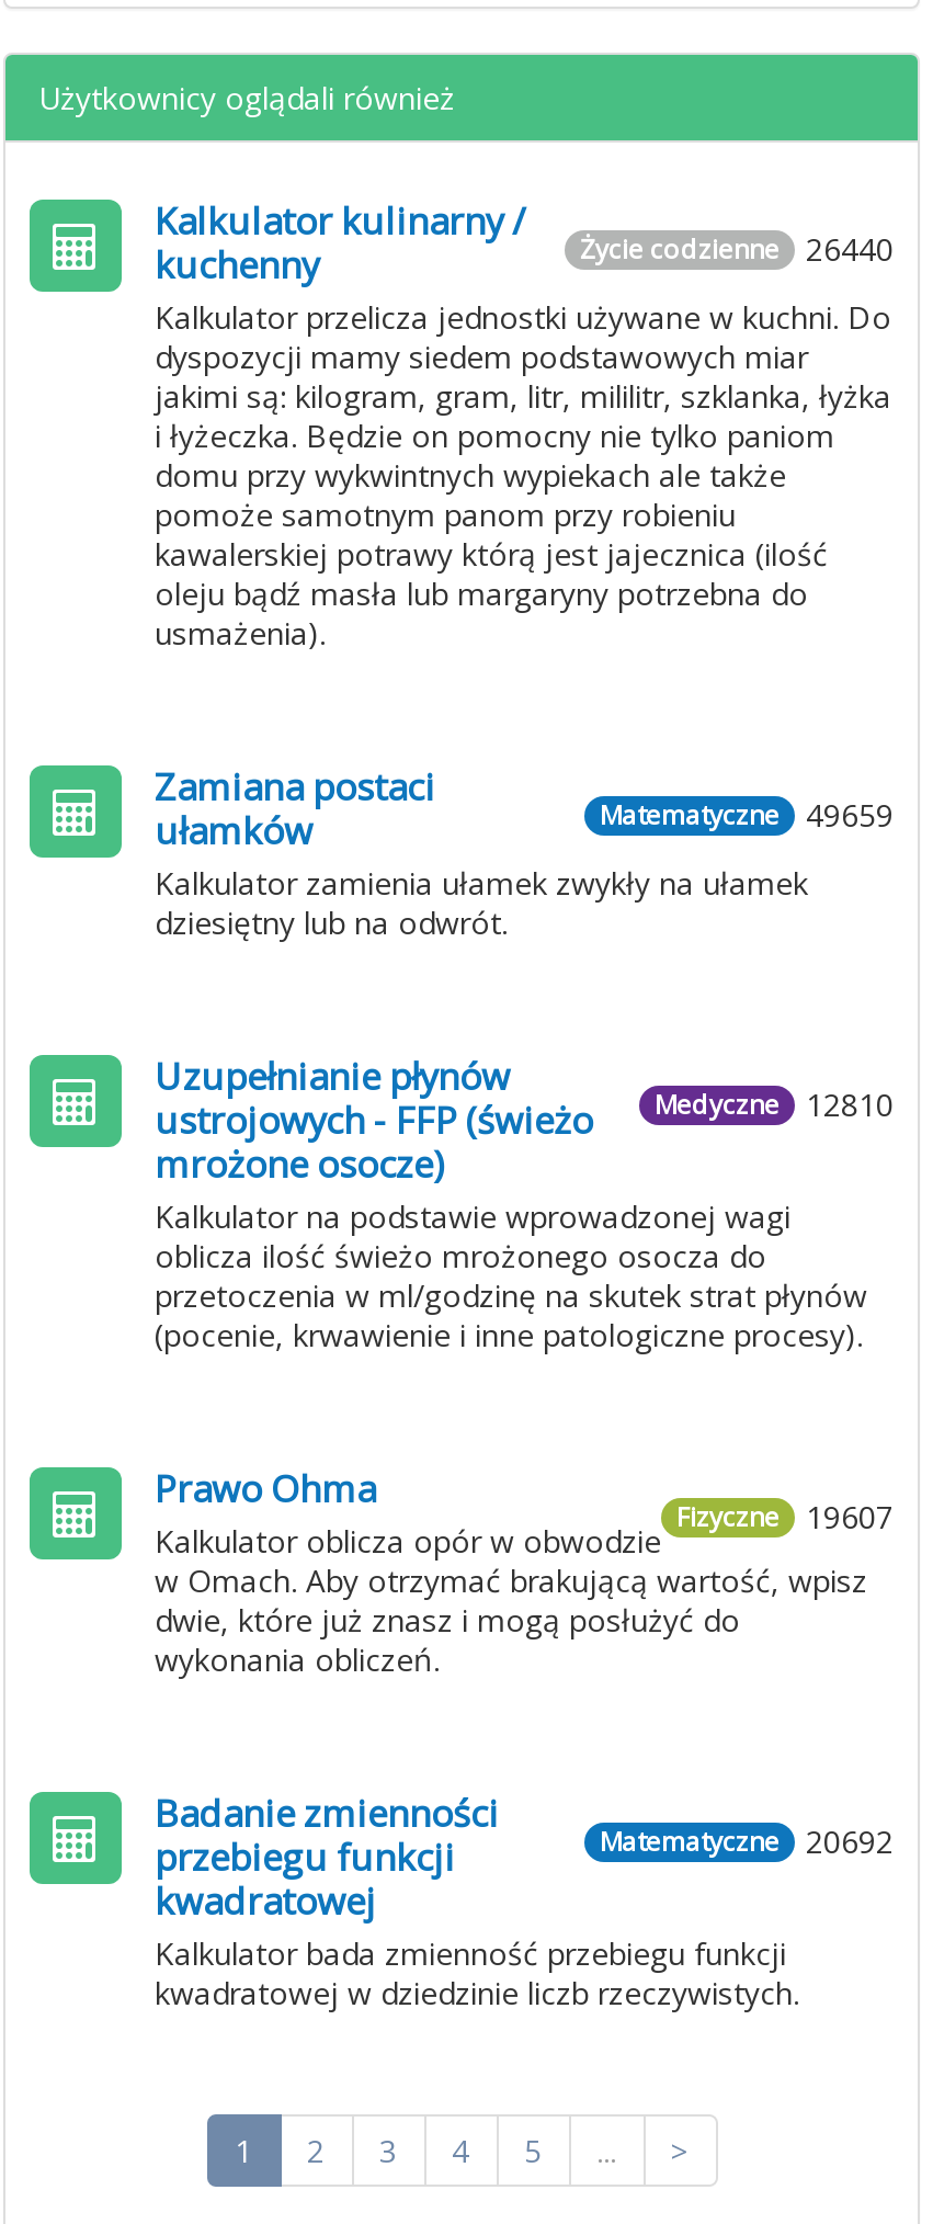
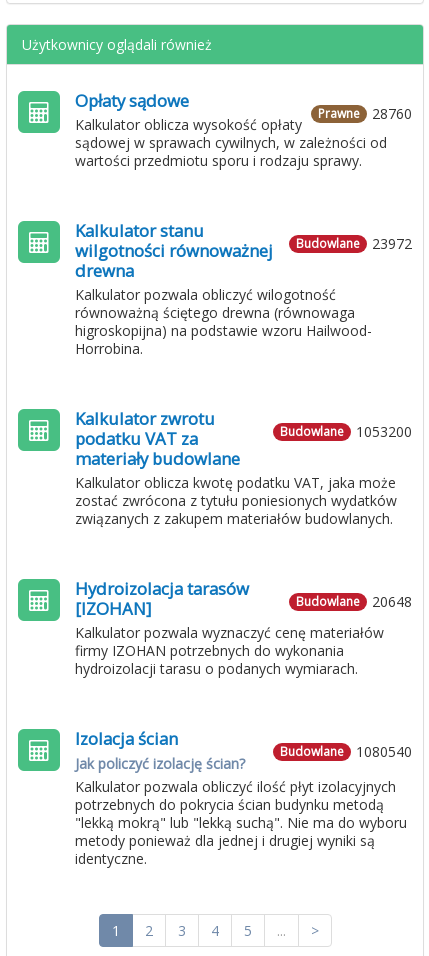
- Kalkulator kulinarny /
- kuchenny
- Kalkulator przelicza jednostki używane w kuchni. Do
- dyspozycji mamy siedem podstawowych miar
- jakimi są: kilogram, gram, litr, mililitr, szklanka, łyżka
- i łyżeczka. Będzie on pomocny nie tylko paniom
- domu przy wykwintnych wypiekach ale także
- pomoże samotnym panom przy robieniu
- kawalerskiej potrawy którą jest jajecznica (ilość
- oleju bądź masła lub margaryny potrzebna do
- usmażenia).
+ Opłaty sądowe
+ Kalkulator oblicza wysokość opłaty
+ sądowej w sprawach cywilnych, w zależności od
+ wartości przedmiotu sporu i rodzaju sprawy.

- 26440
- Życie codzienne
+ 28760
+ Prawne

moved up: [image]

- Zamiana postaci
- ułamków
- Kalkulator zamienia ułamek zwykły na ułamek
- dziesiętny lub na odwrót.
+ Kalkulator stanu
+ wilgotności równoważnej
+ drewna
+ Kalkulator pozwala obliczyć wilogotność
+ równoważną ściętego drewna (równowaga
+ higroskopijna) na podstawie wzoru Hailwood-
+ Horrobina.

- 49659
- Matematyczne
+ 23972
+ Budowlane

moved up: [image]

- Uzupełnianie płynów
- ustrojowych - FFP (świeżo
- mrożone osocze)
- Kalkulator na podstawie wprowadzonej wagi
- oblicza ilość świeżo mrożonego osocza do
- przetoczenia w ml/godzinę na skutek strat płynów
- (pocenie, krwawienie i inne patologiczne procesy).
+ Kalkulator zwrotu
+ podatku VAT za
+ materiały budowlane
+ Kalkulator oblicza kwotę podatku VAT, jaka może
+ zostać zwrócona z tytułu poniesionych wydatków
+ związanych z zakupem materiałów budowlanych.

- 12810
- Medyczne
+ 1053200
+ Budowlane

moved up: [image]

- Prawo Ohma
- Kalkulator oblicza opór w obwodzie
- w Omach. Aby otrzymać brakującą wartość, wpisz
- dwie, które już znasz i mogą posłużyć do
- wykonania obliczeń.
+ Hydroizolacja tarasów
+ [IZOHAN]
+ Kalkulator pozwala wyznaczyć cenę materiałów
+ firmy IZOHAN potrzebnych do wykonania
+ hydroizolacji tarasu o podanych wymiarach.

- 19607
- Fizyczne
+ 20648
+ Budowlane

moved up: [image]

- Badanie zmienności
- przebiegu funkcji
- kwadratowej
- Kalkulator bada zmienność przebiegu funkcji
- kwadratowej w dziedzinie liczb rzeczywistych.
+ Izolacja ścian
+ Jak policzyć izolację ścian?
+ Kalkulator pozwala obliczyć ilość płyt izolacyjnych
+ potrzebnych do pokrycia ścian budynku metodą
+ "lekką mokrą" lub "lekką suchą". Nie ma do wyboru
+ metody ponieważ dla jednej i drugiej wyniki są
+ identyczne.

- 20692
- Matematyczne
+ 1080540
+ Budowlane
